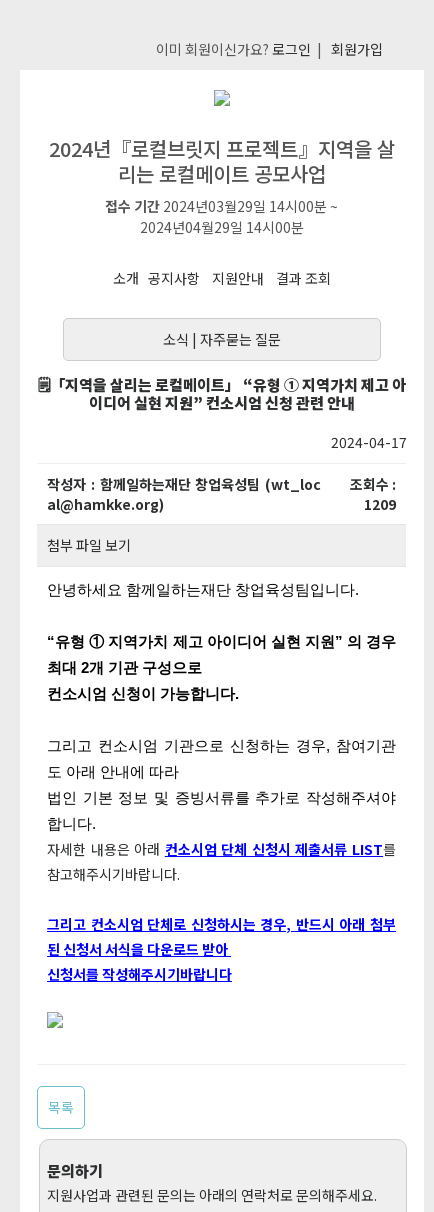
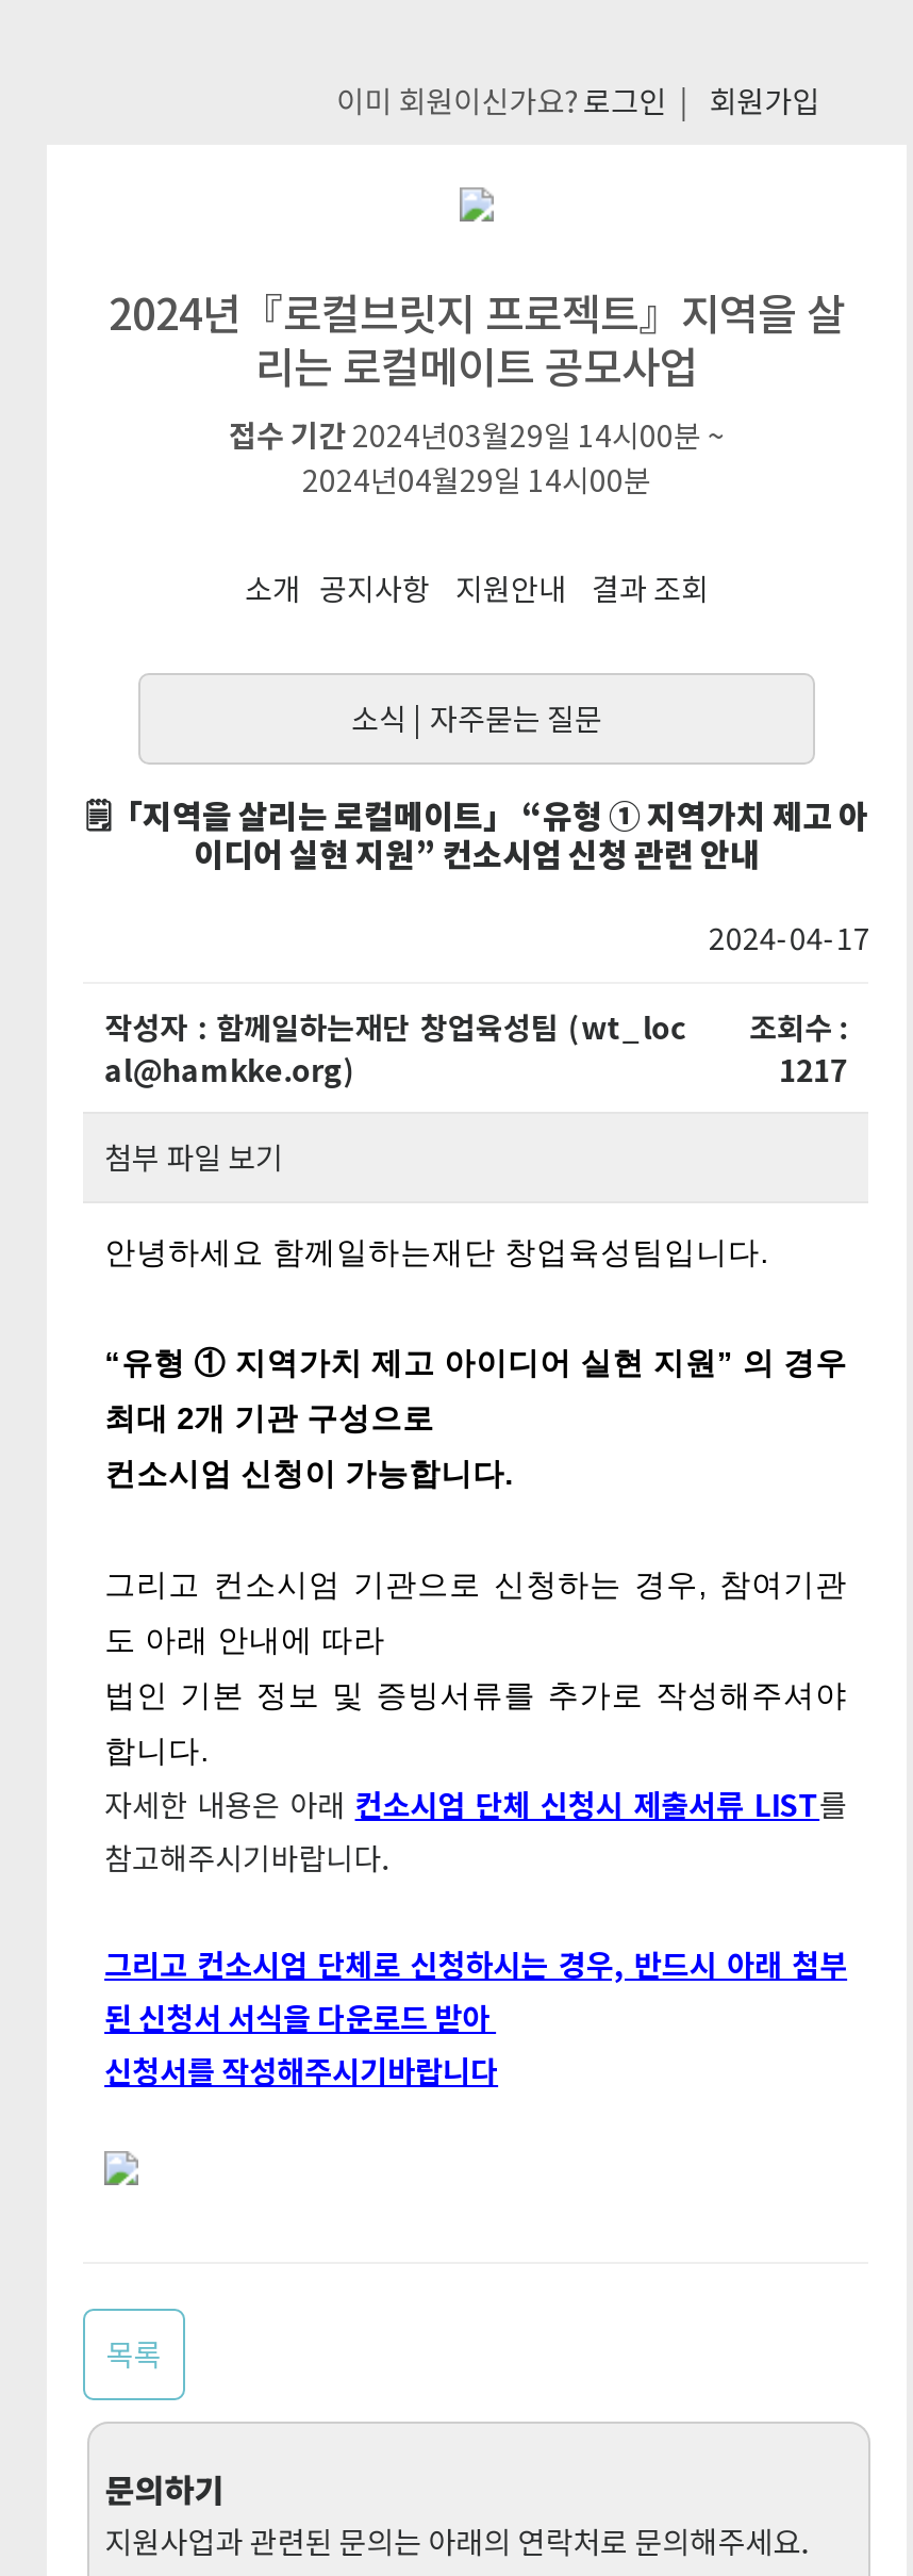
- 1209
+ 1217
